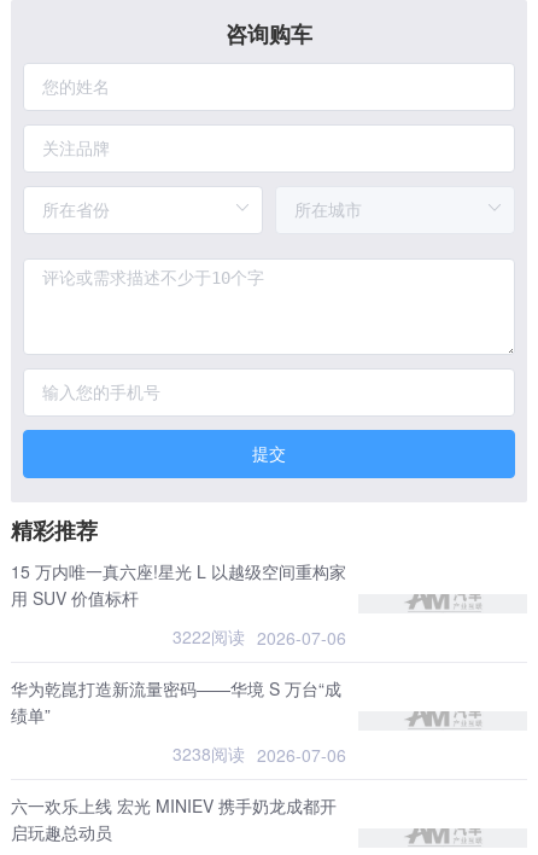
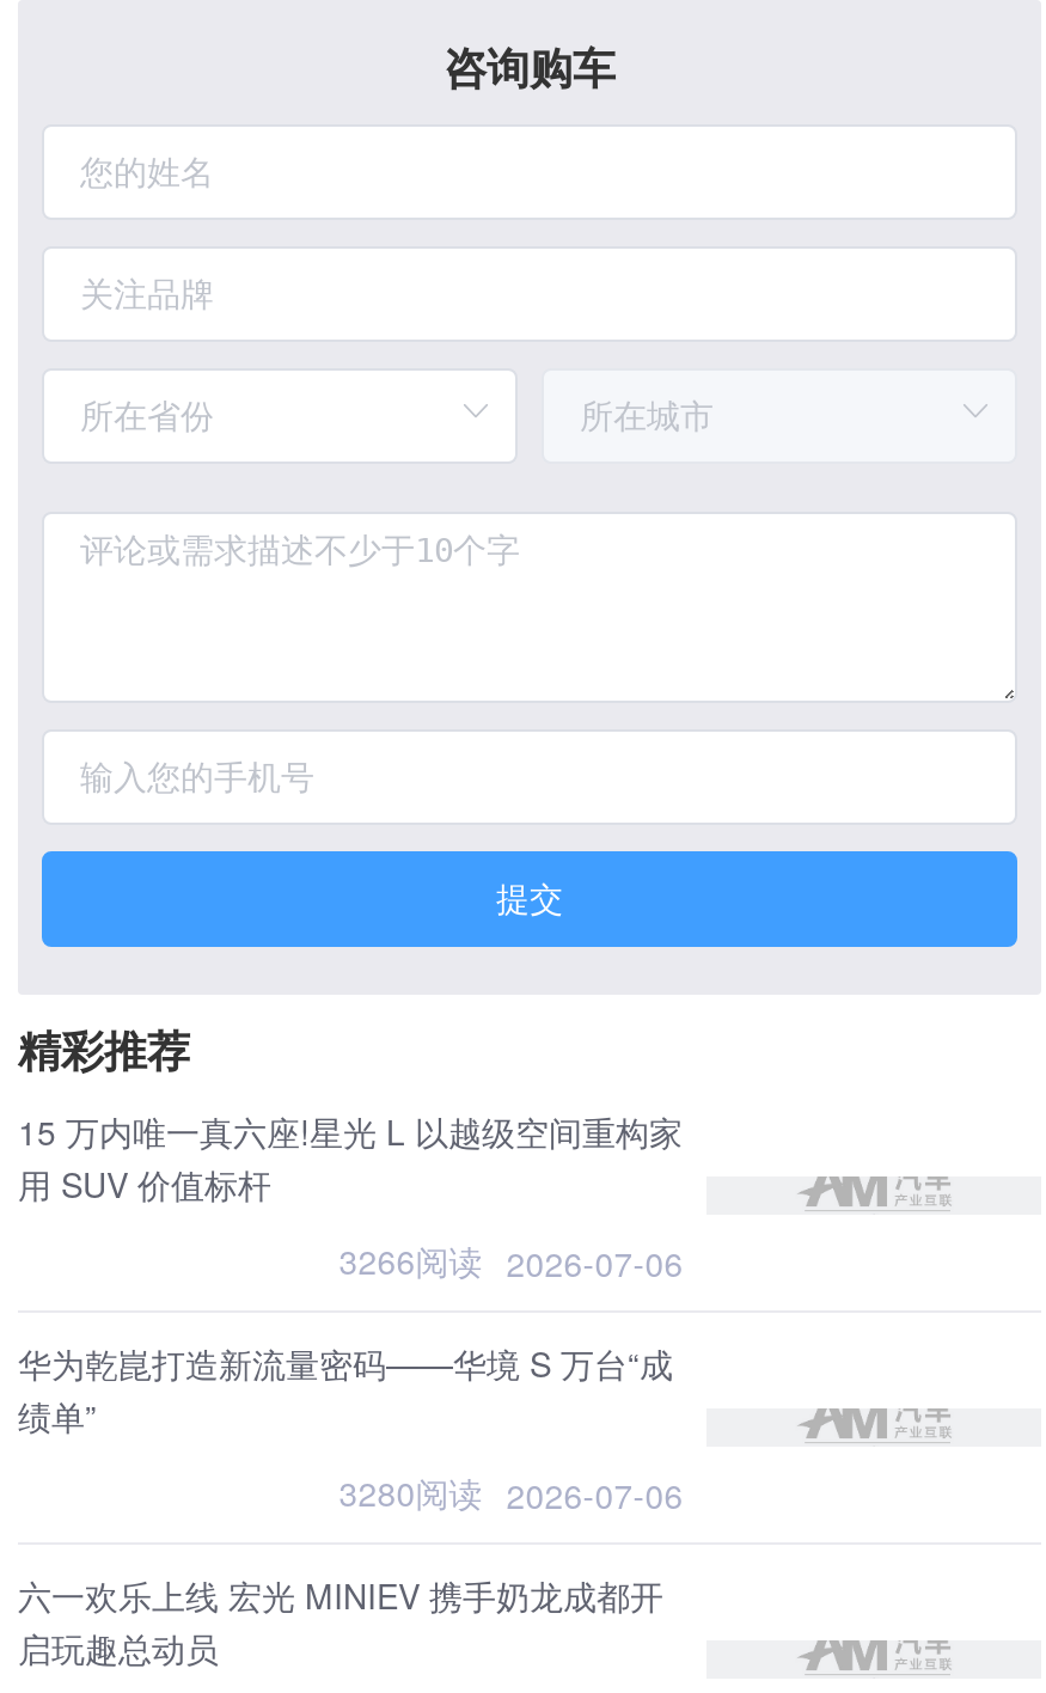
- 3222阅读 2026-07-06
+ 3266阅读 2026-07-06

- 3238阅读 2026-07-06
+ 3280阅读 2026-07-06
